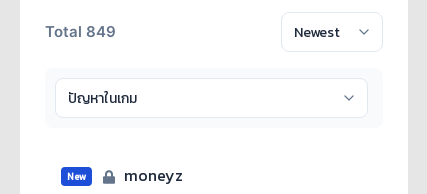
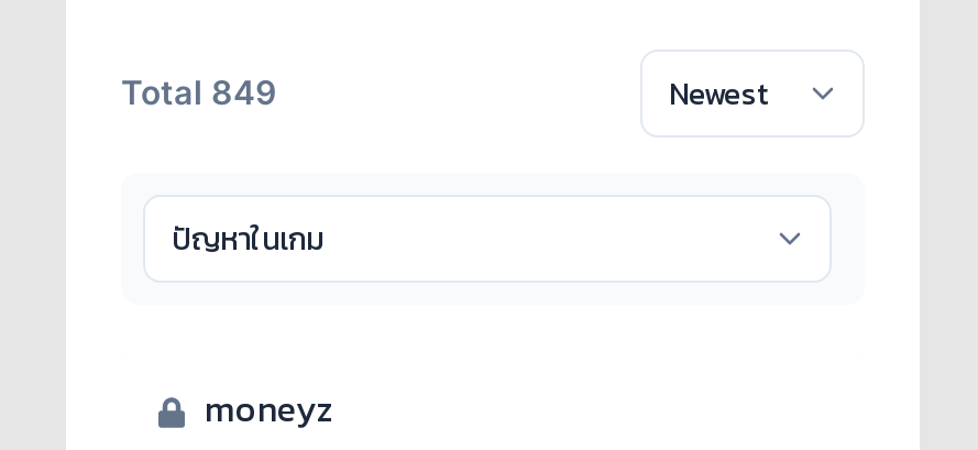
- New
